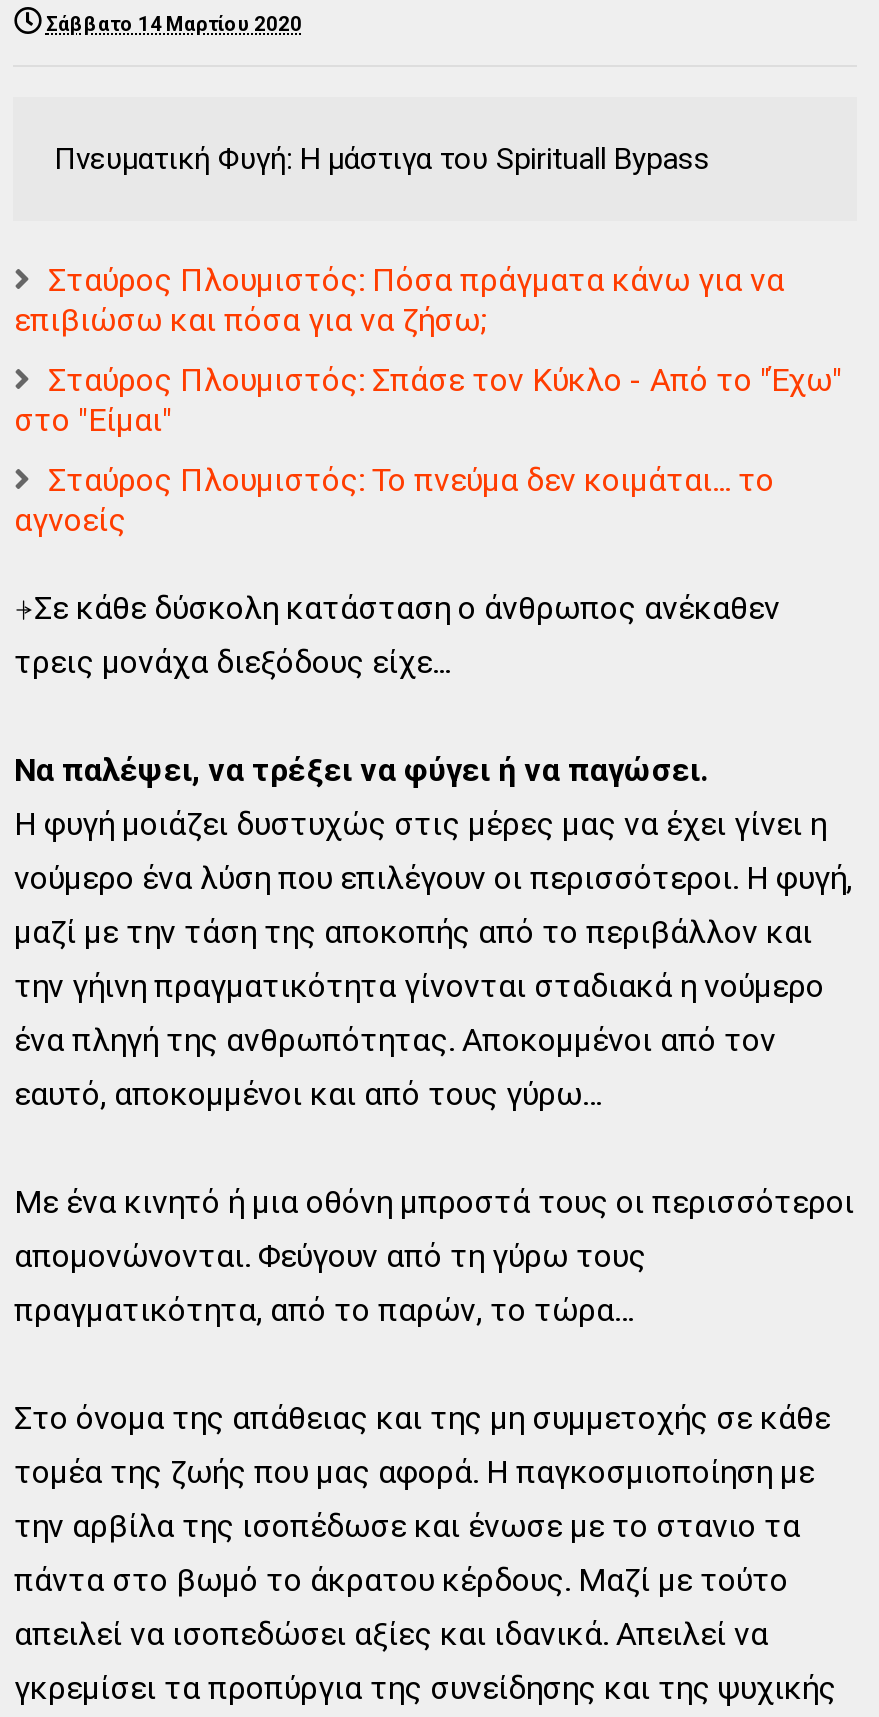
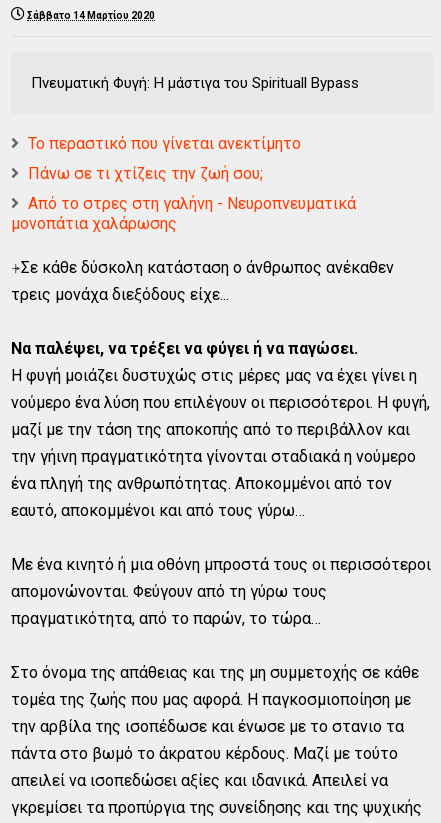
- Σταύρος Πλουμιστός: Πόσα πράγματα κάνω για να
- επιβιώσω και πόσα για να ζήσω;
+ Το περαστικό που γίνεται ανεκτίμητο

- Σταύρος Πλουμιστός: Σπάσε τον Κύκλο - Από το "Έχω"
- στο "Είμαι"
+ Πάνω σε τι χτίζεις την ζωή σου;

- Σταύρος Πλουμιστός: Το πνεύμα δεν κοιμάται... το
- αγνοείς
+ Από το στρες στη γαλήνη - Νευροπνευματικά
+ μονοπάτια χαλάρωσης
